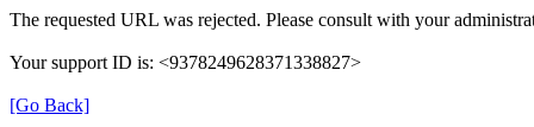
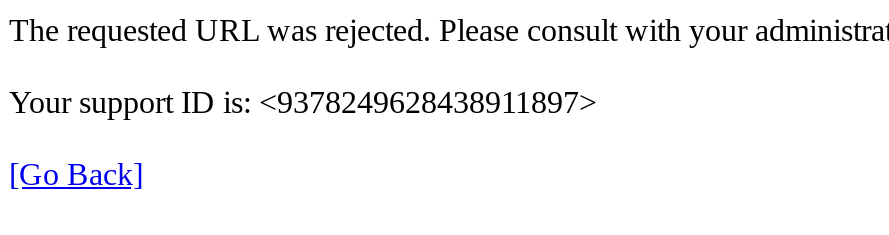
- Your support ID is: <9378249628371338827>
+ Your support ID is: <9378249628438911897>
